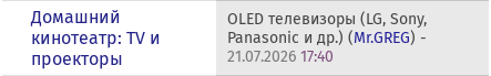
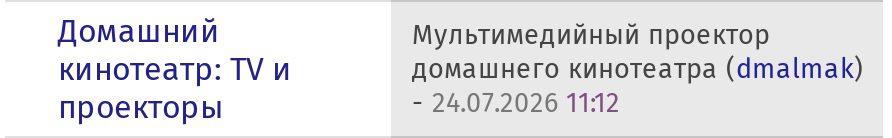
- OLED телевизоры (LG, Sony,
- Panasonic и др.) (Mr.GREG) -
- 21.07.2026 17:40
+ Мультимедийный проектор
+ домашнего кинотеатра (dmalmak)
+ - 24.07.2026 11:12
